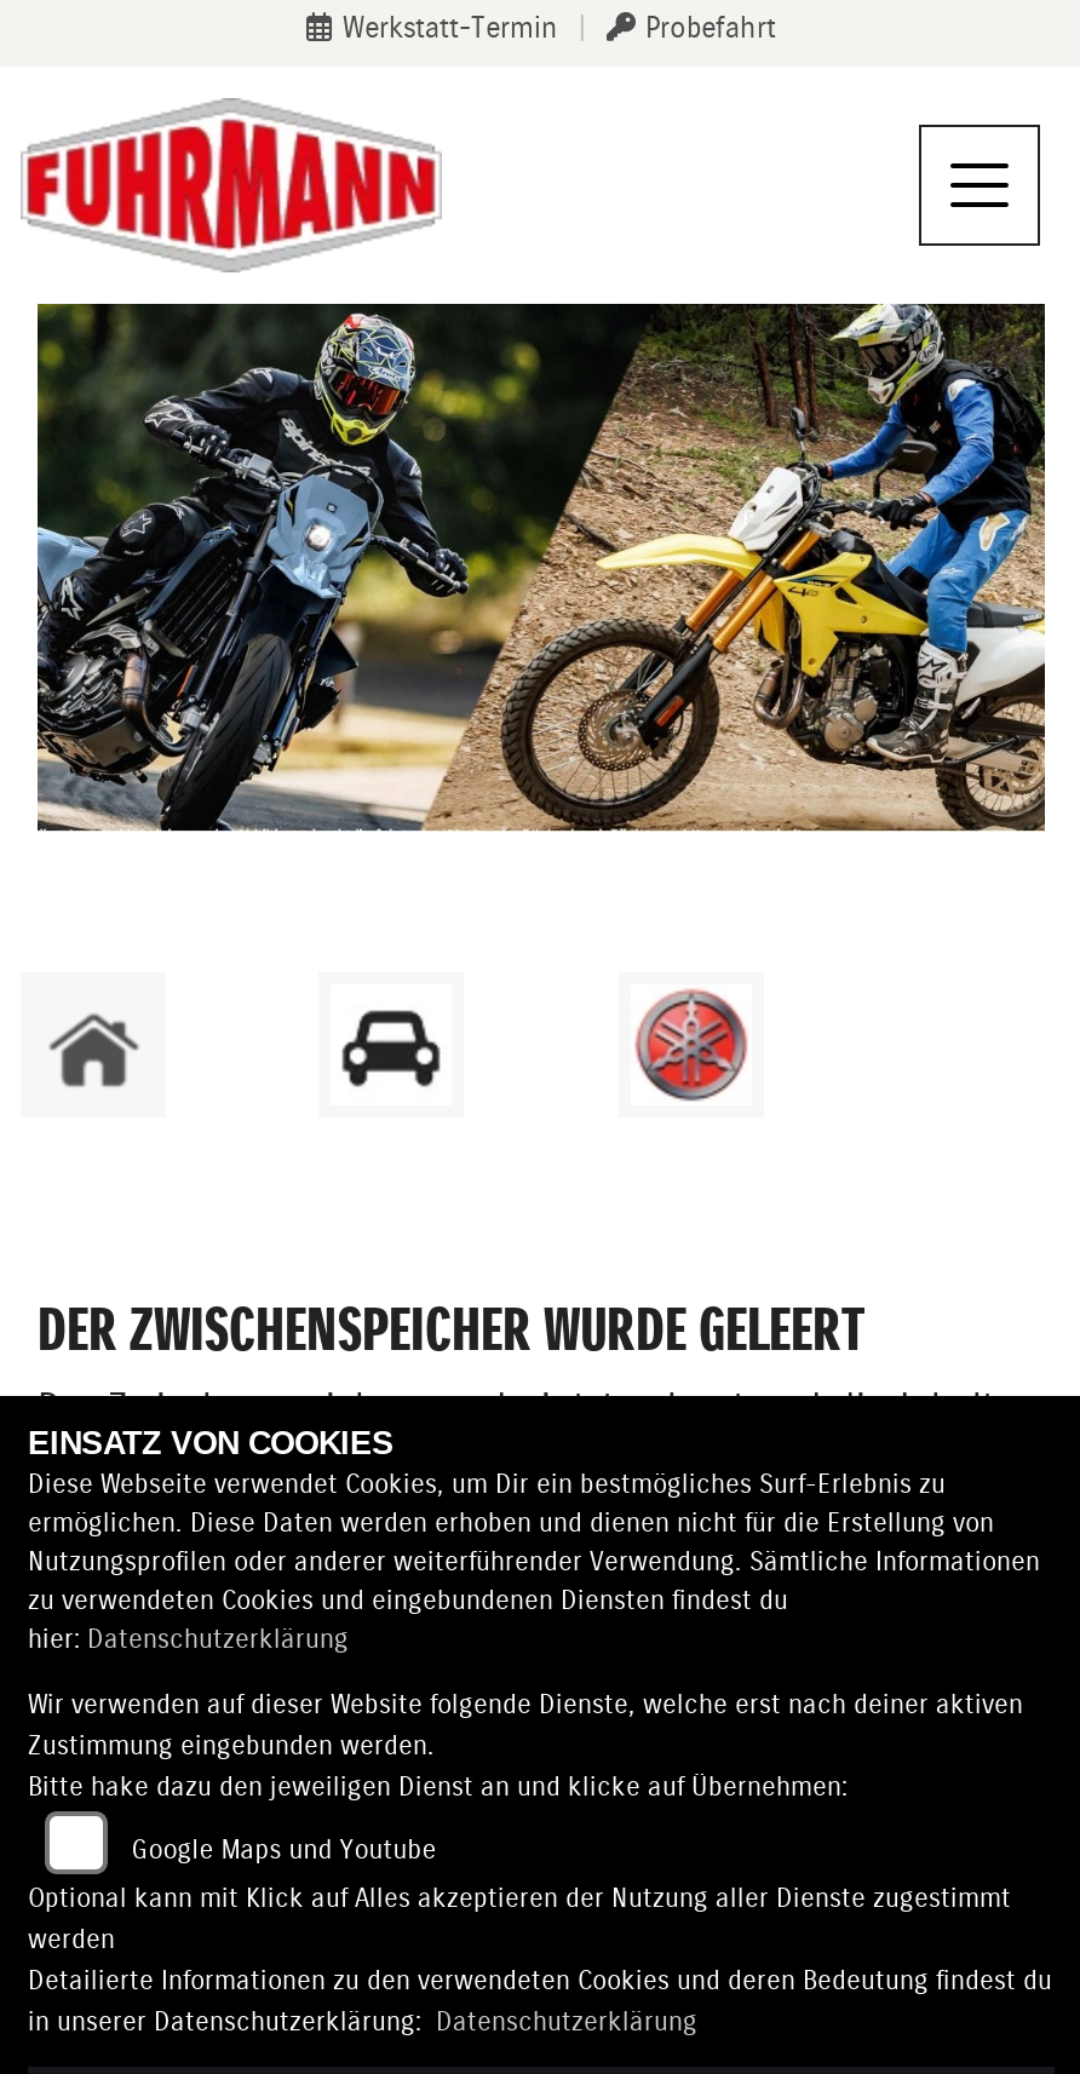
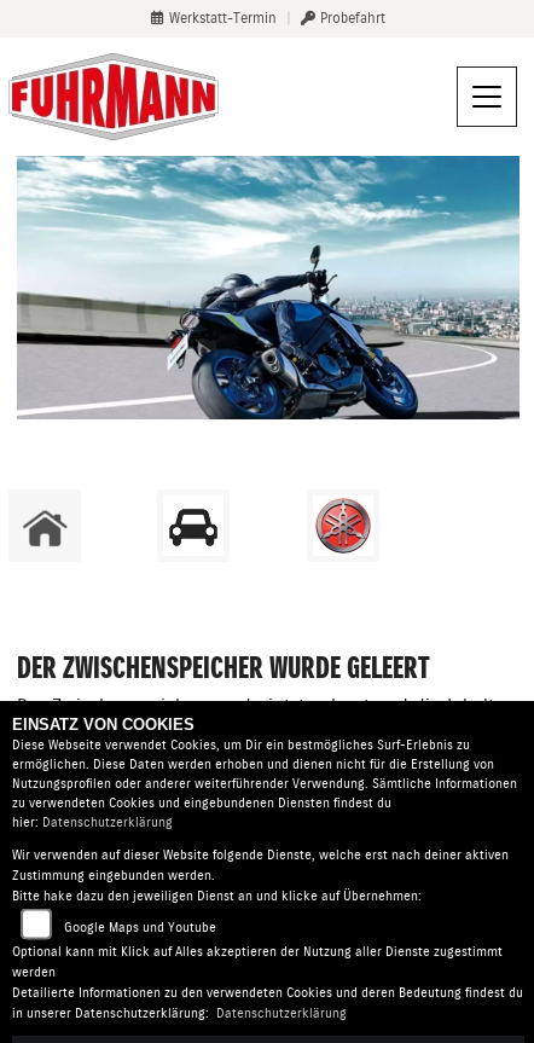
- [image]
+ [image]
